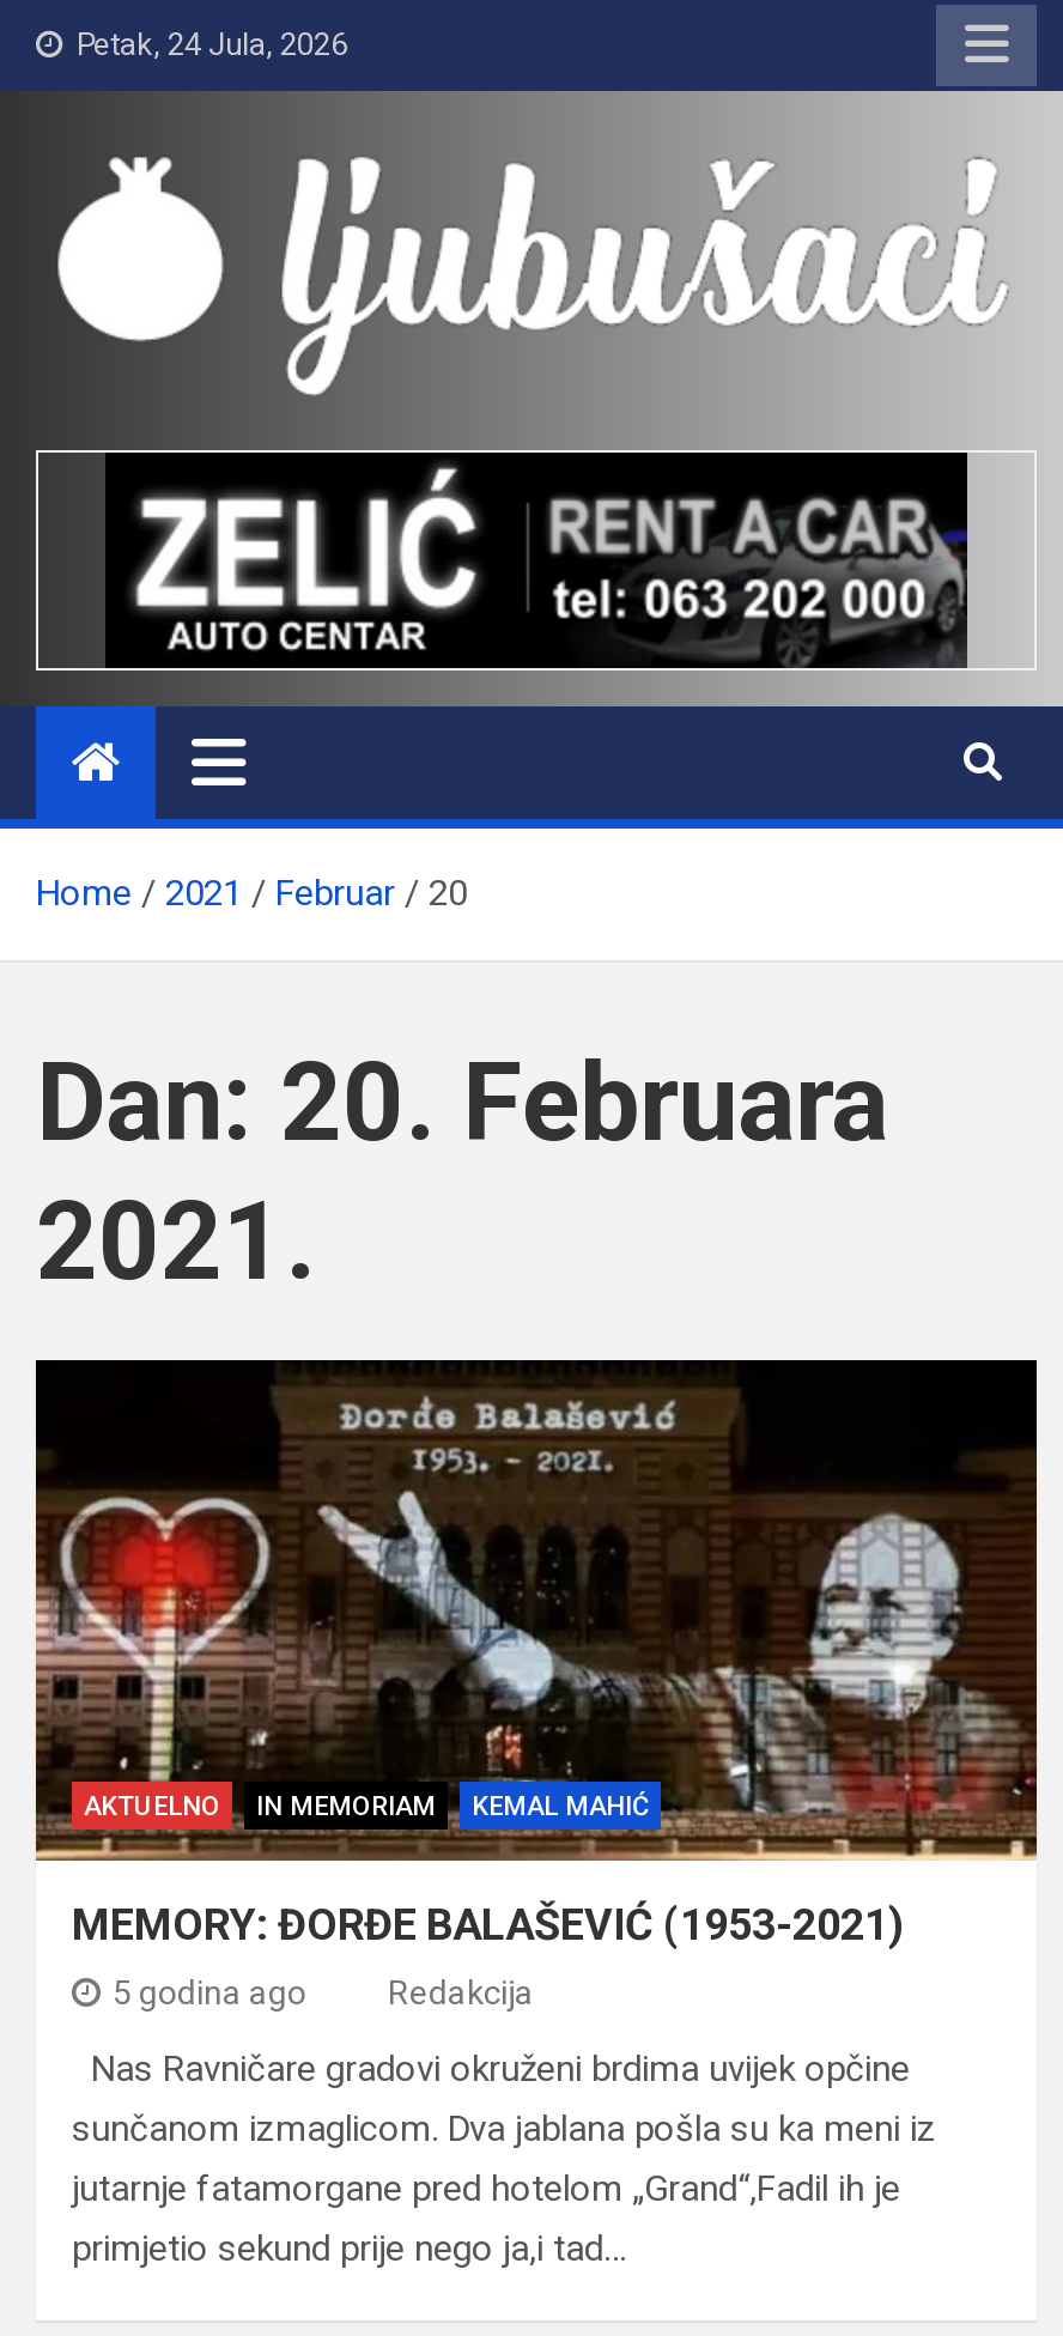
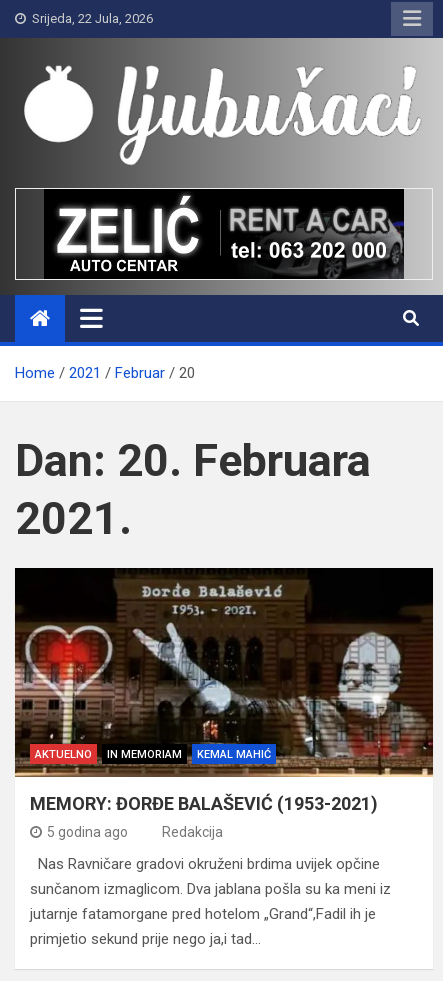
- Petak, 24 Jula, 2026
+ Srijeda, 22 Jula, 2026
